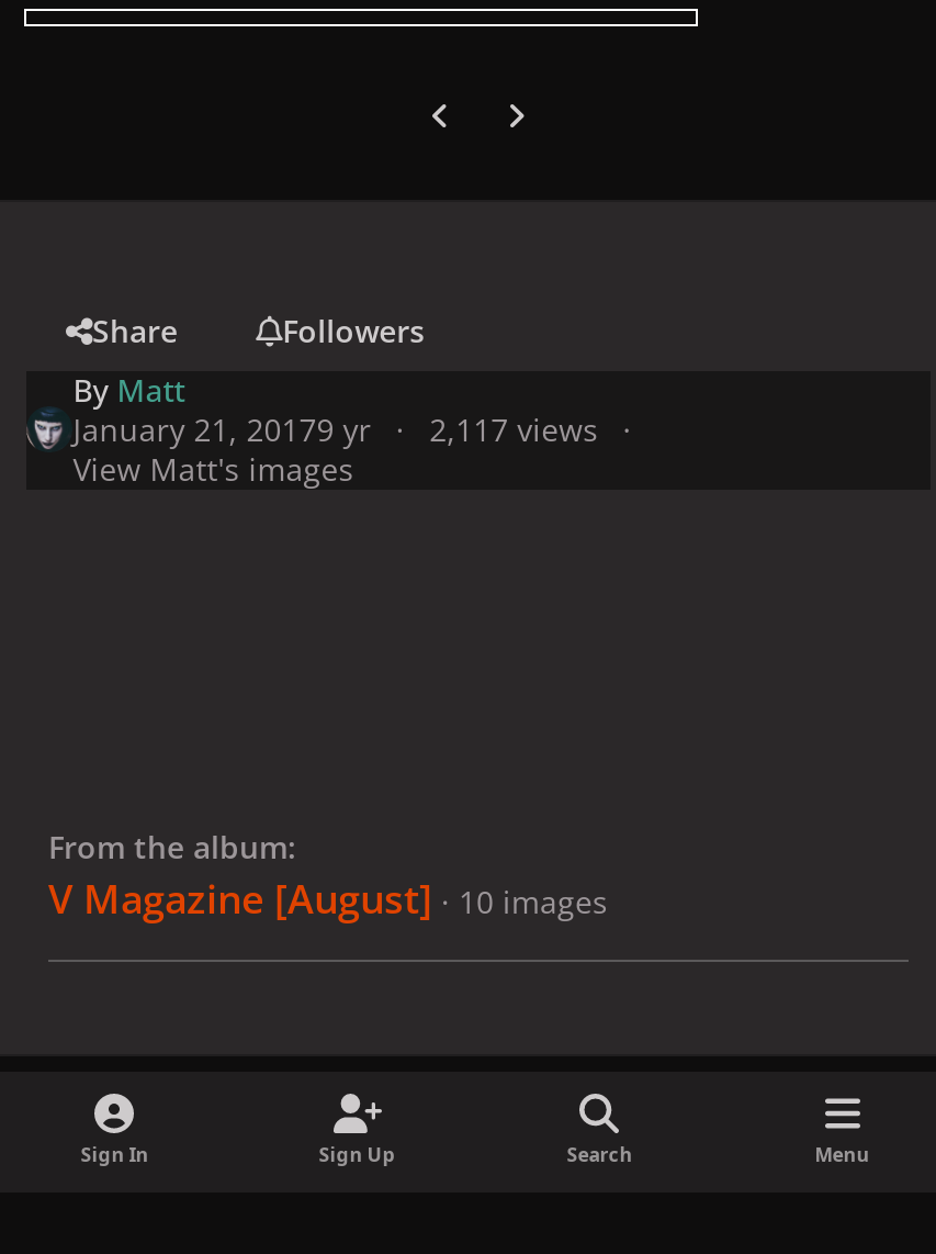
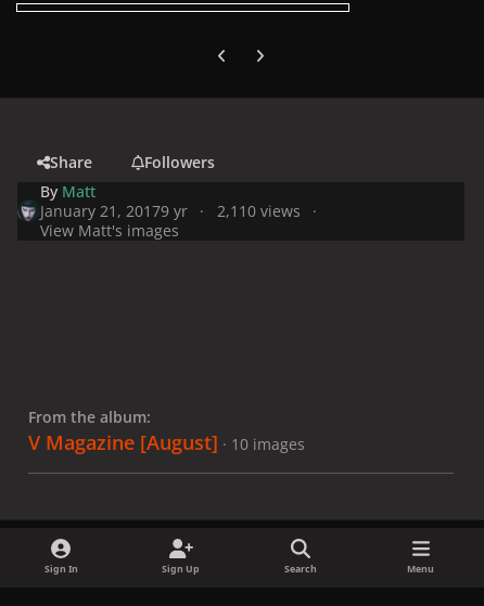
- January 21, 20179 yr 2,117 views
+ January 21, 20179 yr 2,110 views
